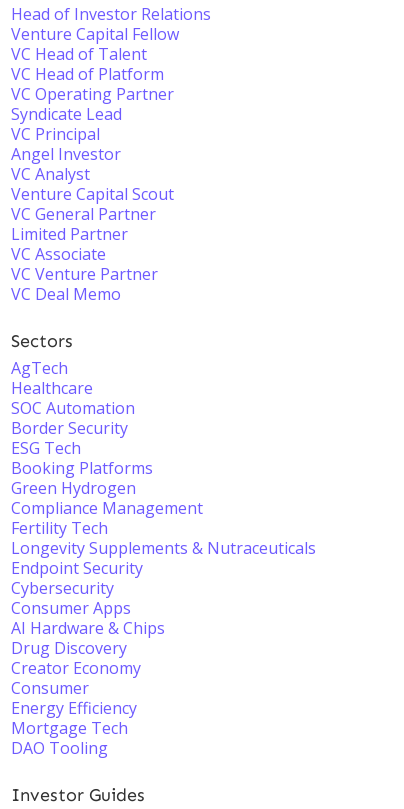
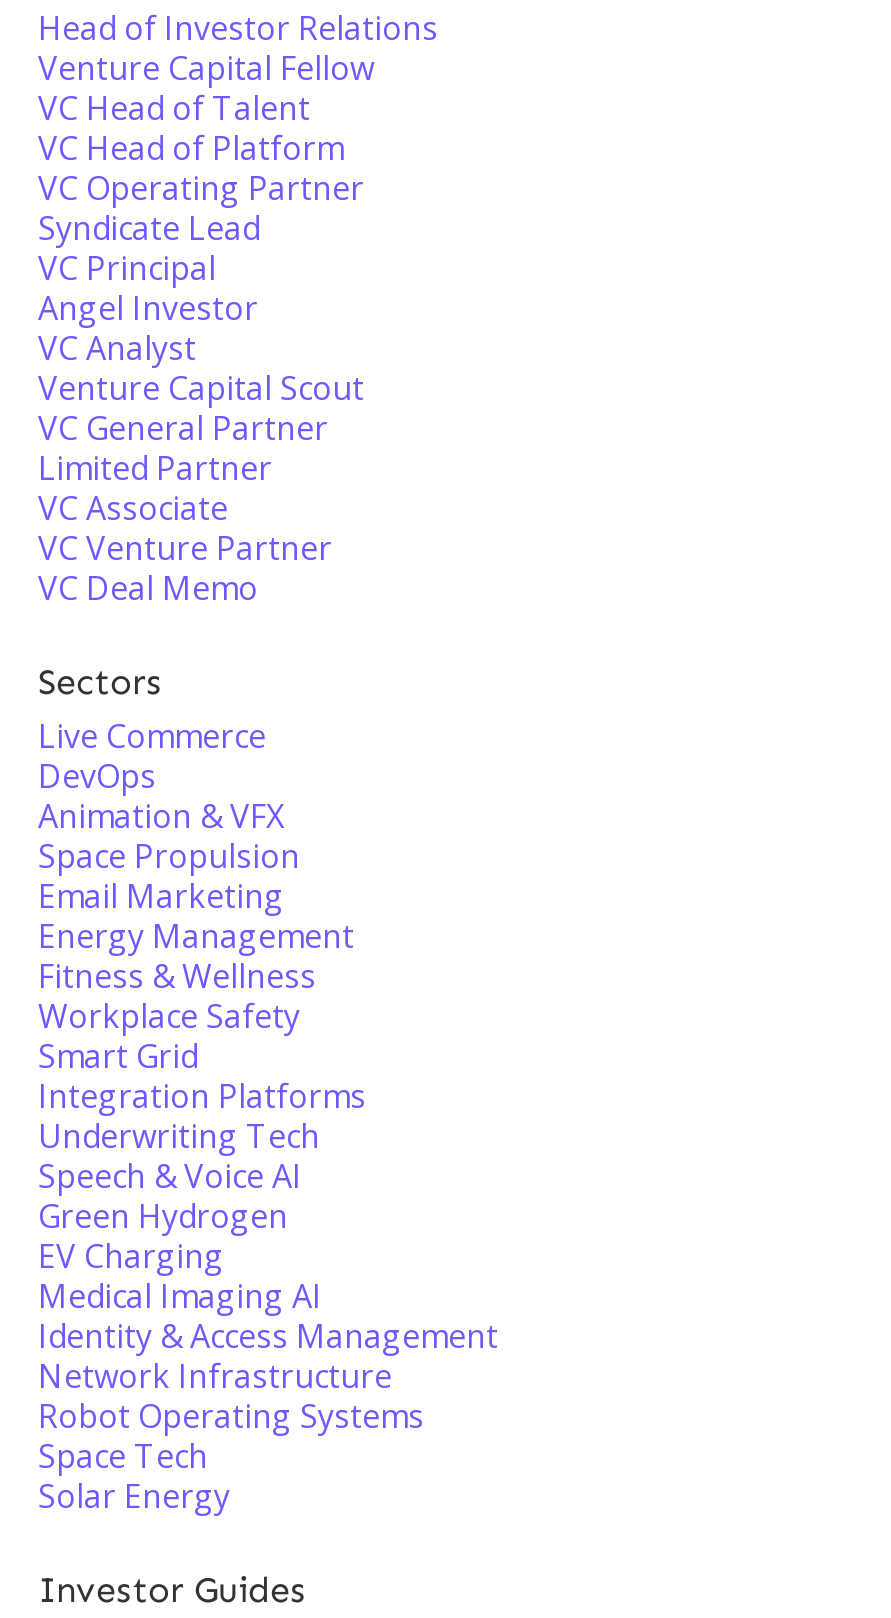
- AgTech
- Healthcare
- SOC Automation
- Border Security
- ESG Tech
- Booking Platforms
+ Live Commerce
+ DevOps
+ Animation & VFX
+ Space Propulsion
+ Email Marketing
+ Energy Management
+ Fitness & Wellness
+ Workplace Safety
+ Smart Grid
+ Integration Platforms
+ Underwriting Tech
+ Speech & Voice AI

moved down: Green Hydrogen

- Compliance Management
- Fertility Tech
- Longevity Supplements & Nutraceuticals
- Endpoint Security
- Cybersecurity
- Consumer Apps
- AI Hardware & Chips
- Drug Discovery
- Creator Economy
- Consumer
- Energy Efficiency
- Mortgage Tech
- DAO Tooling
+ EV Charging
+ Medical Imaging AI
+ Identity & Access Management
+ Network Infrastructure
+ Robot Operating Systems
+ Space Tech
+ Solar Energy
